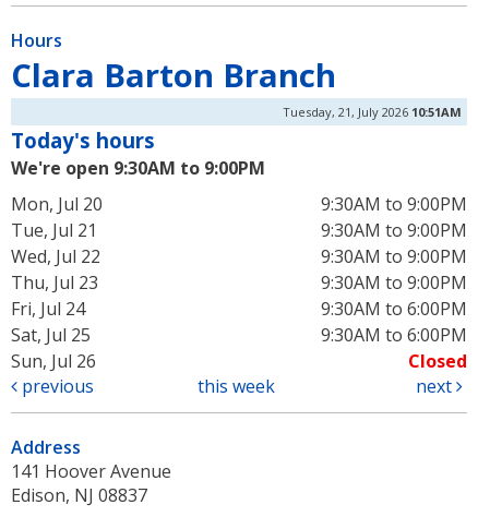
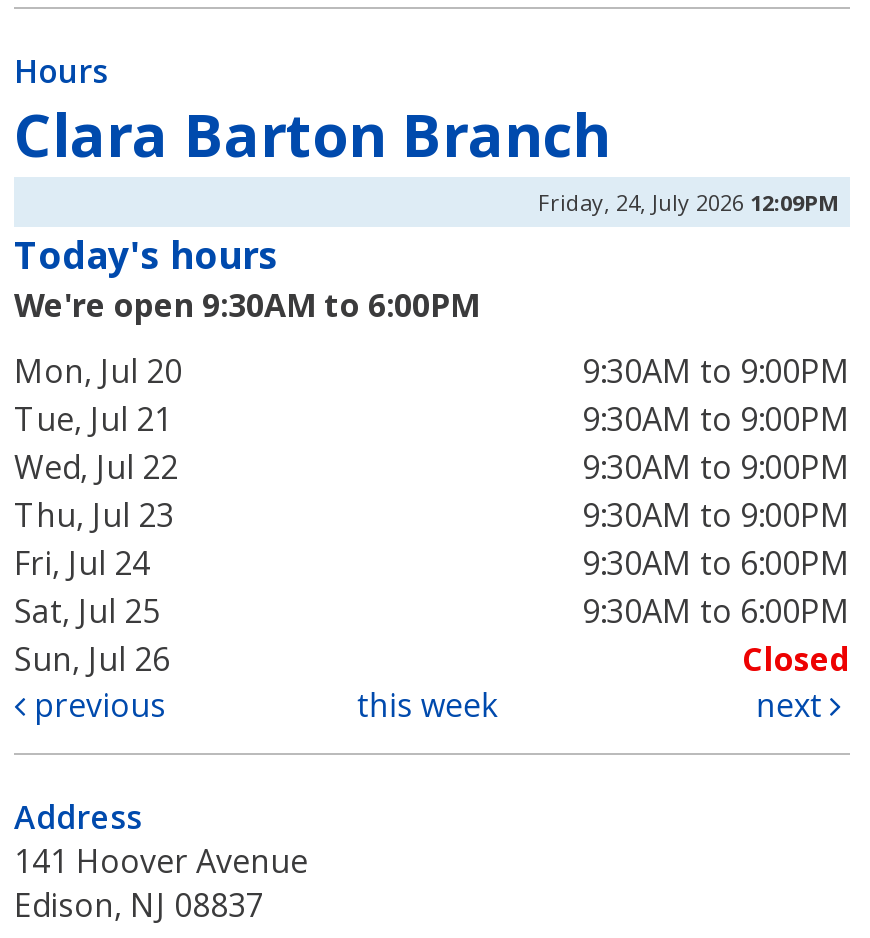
- Tuesday, 21, July 2026 10:51AM
+ Friday, 24, July 2026 12:09PM

- We're open 9:30AM to 9:00PM
+ We're open 9:30AM to 6:00PM
